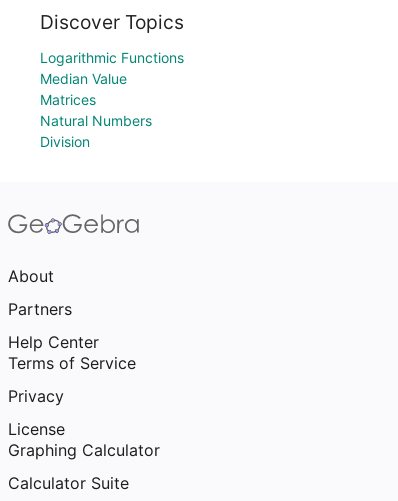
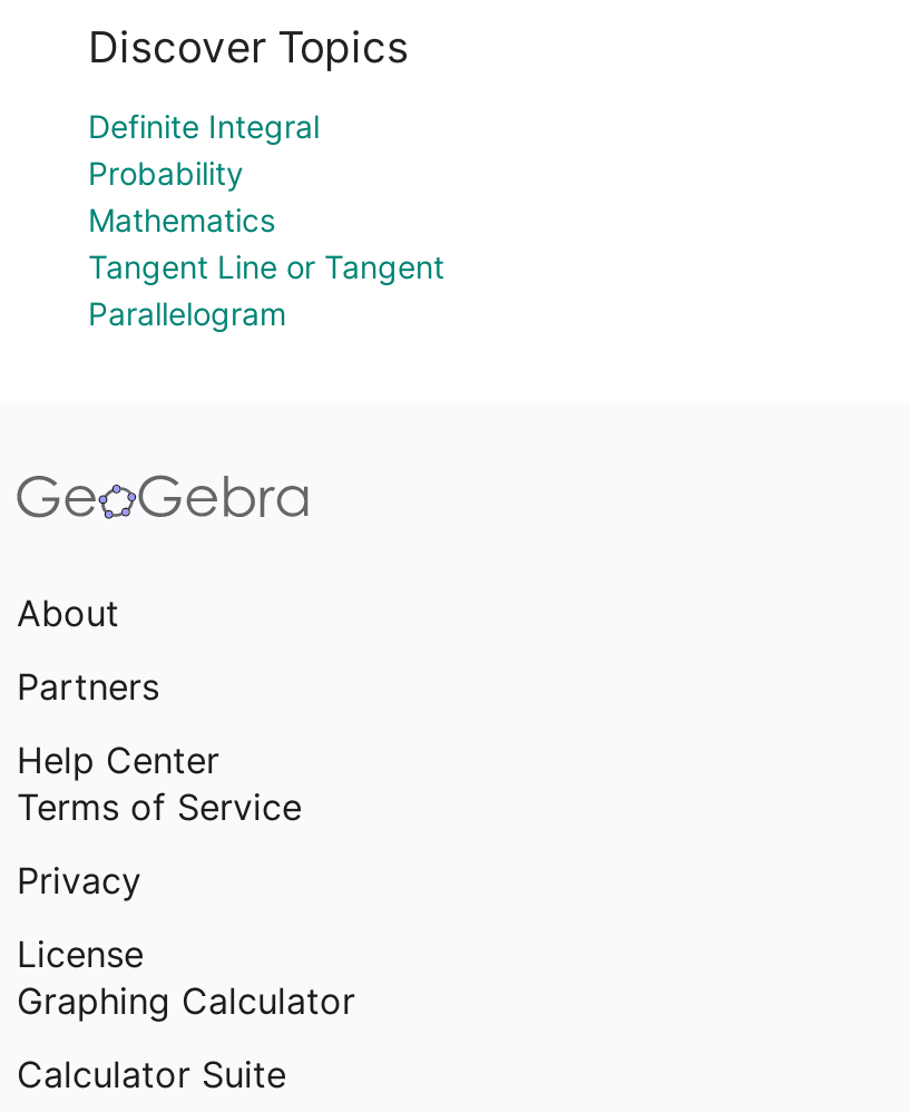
- Logarithmic Functions
- Median Value
- Matrices
- Natural Numbers
- Division
+ Definite Integral
+ Probability
+ Mathematics
+ Tangent Line or Tangent
+ Parallelogram
